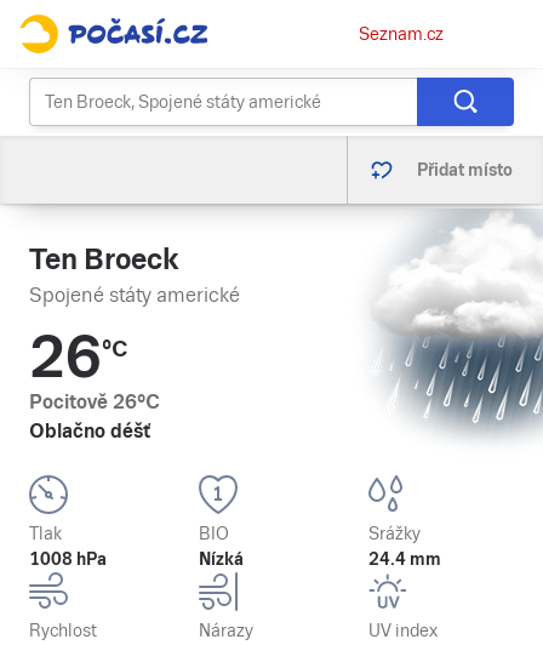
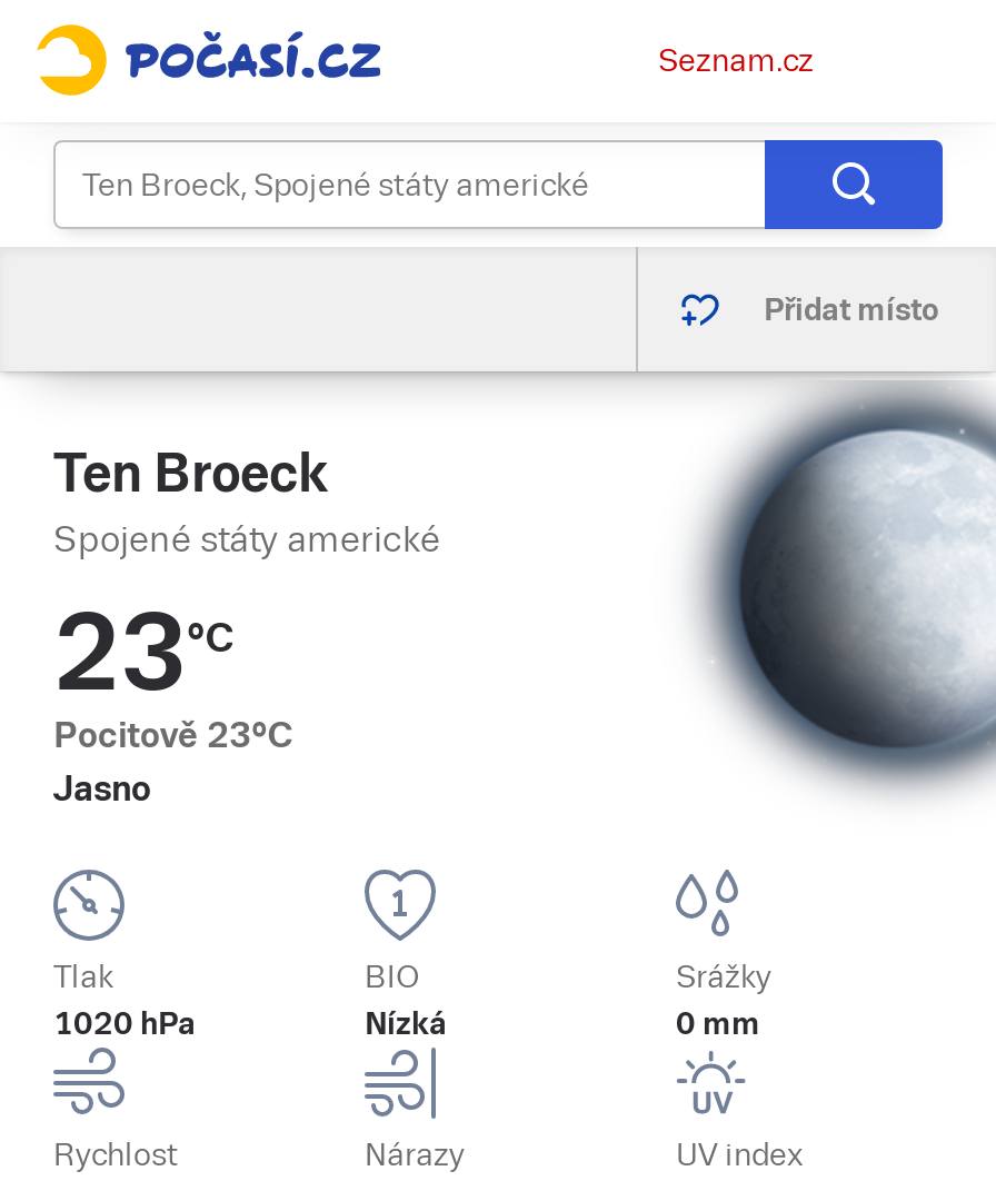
- [image]
+ [image]

- 26°C
- Pocitově 26°C
- Oblačno déšť
+ 23°C
+ Pocitově 23°C
+ Jasno

- 1008 hPa
+ 1020 hPa

- 24.4 mm
+ 0 mm
